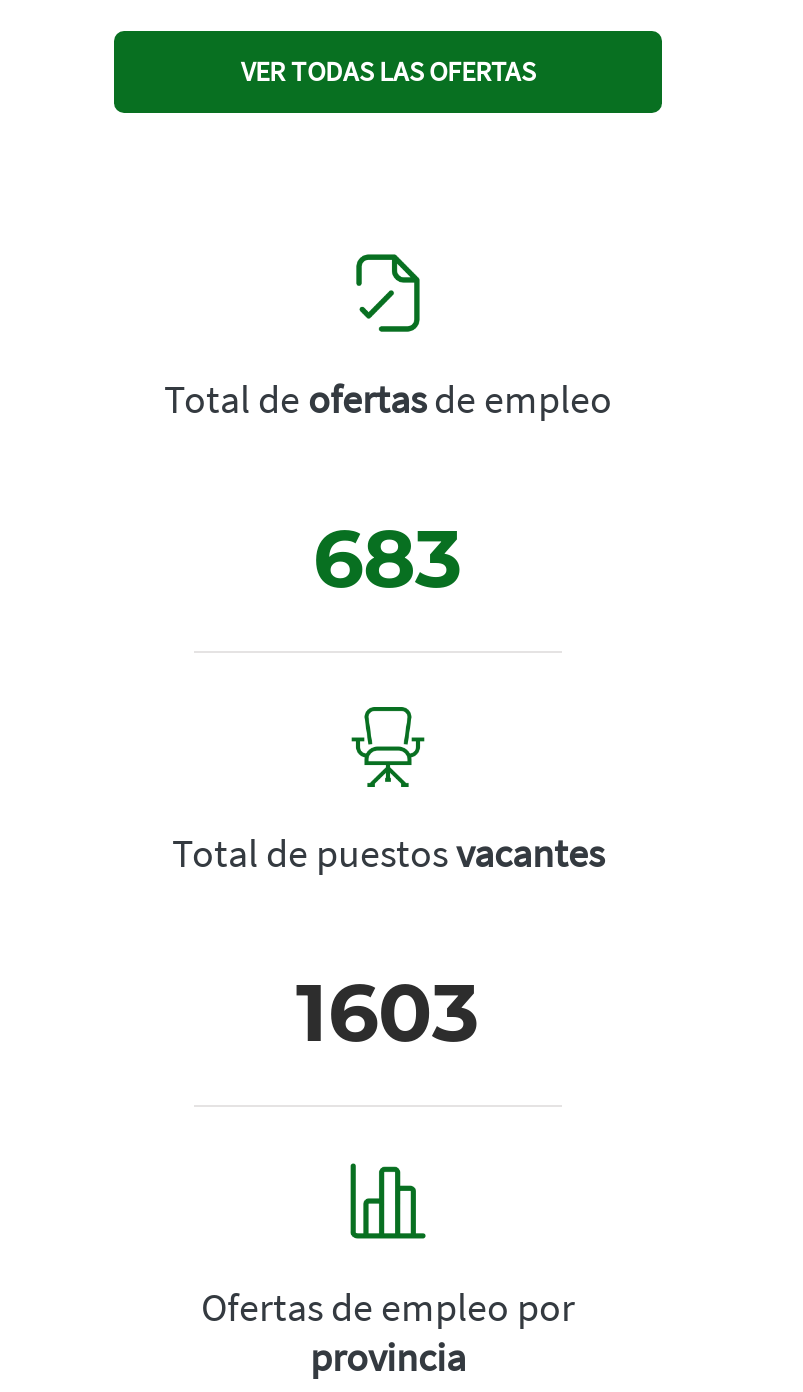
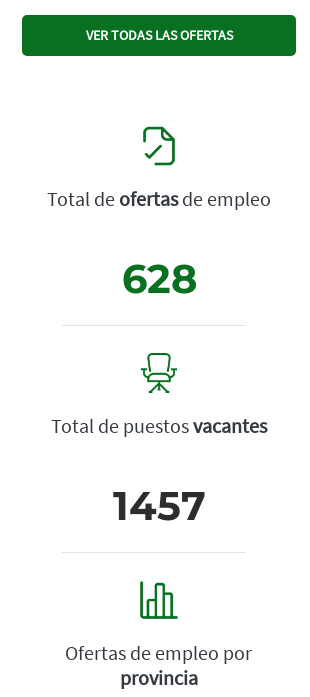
- 683
+ 628

- 1603
+ 1457
